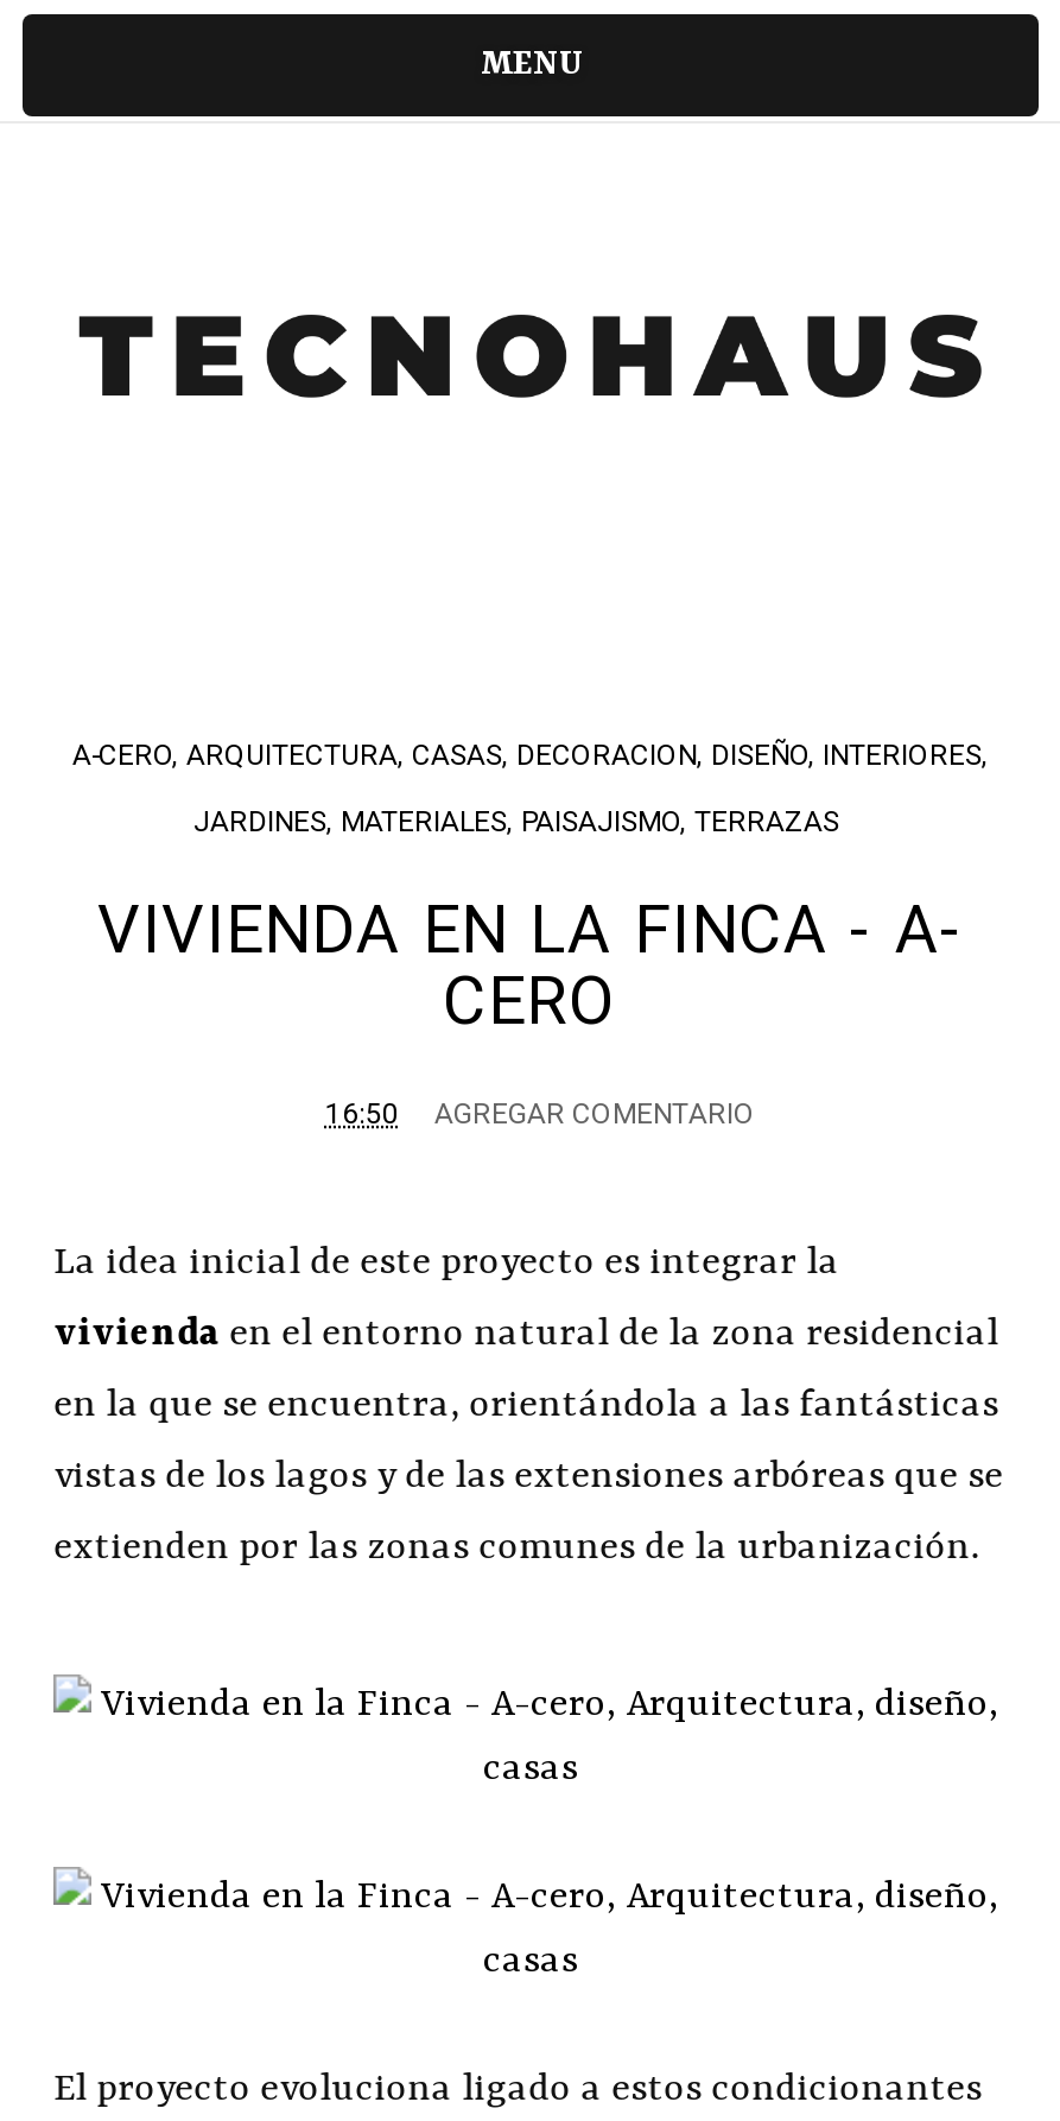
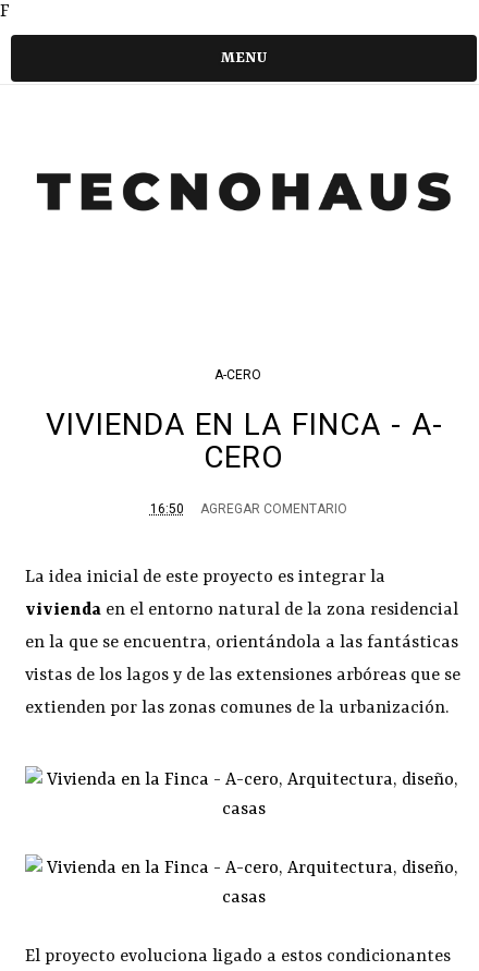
+ F

moved down: MENU

- A-CERO, ARQUITECTURA, CASAS, DECORACION, DISEÑO, INTERIORES,
- JARDINES, MATERIALES, PAISAJISMO, TERRAZAS
+ A-CERO
